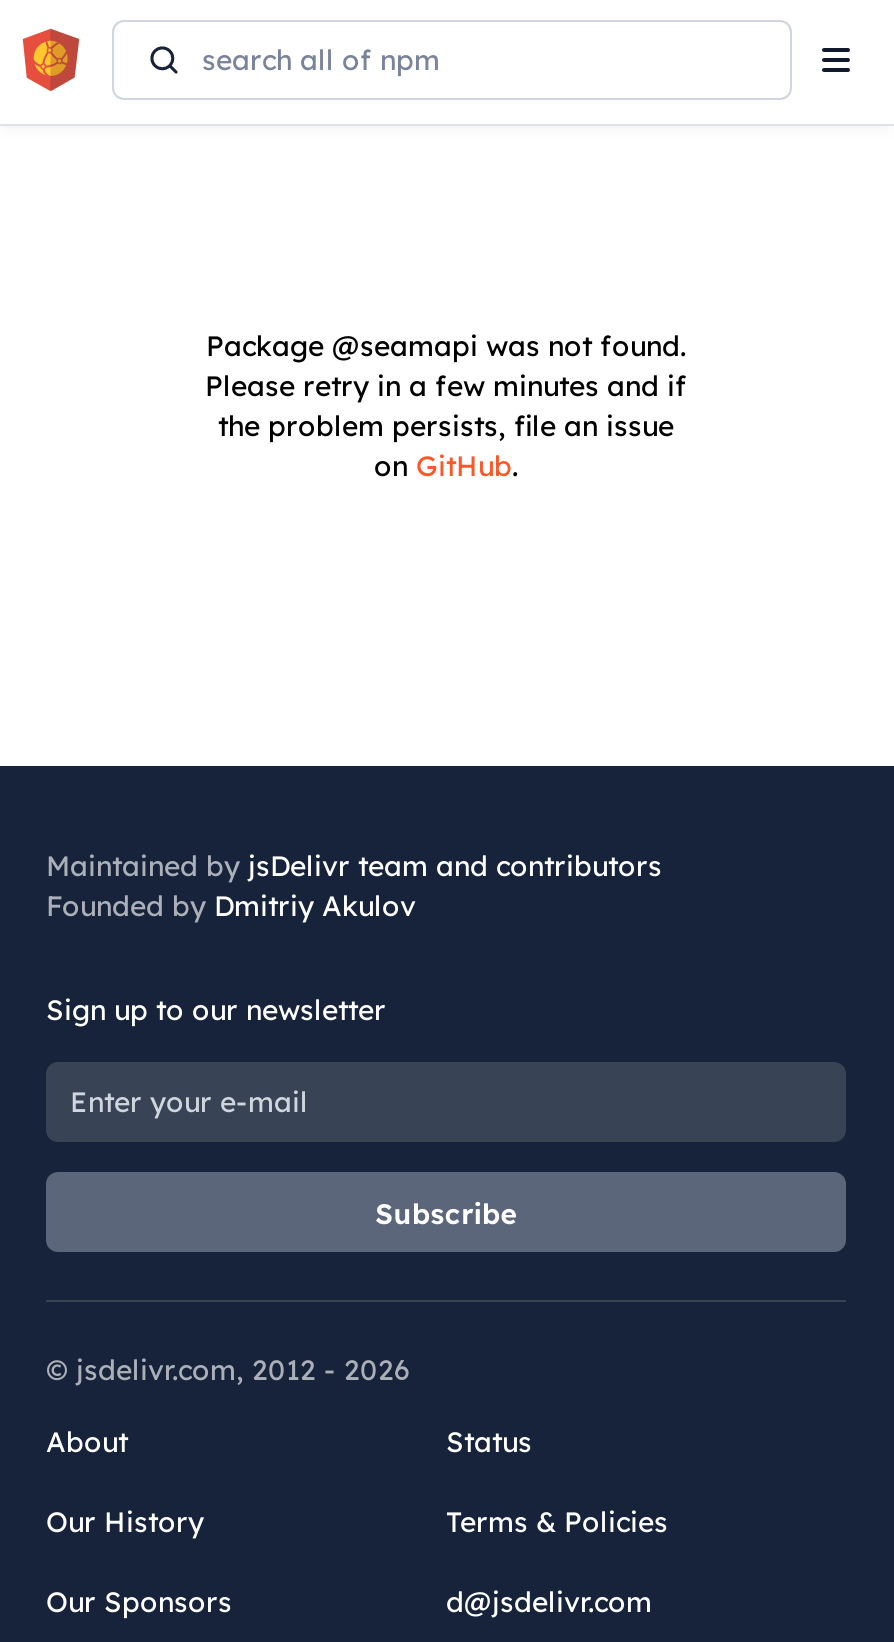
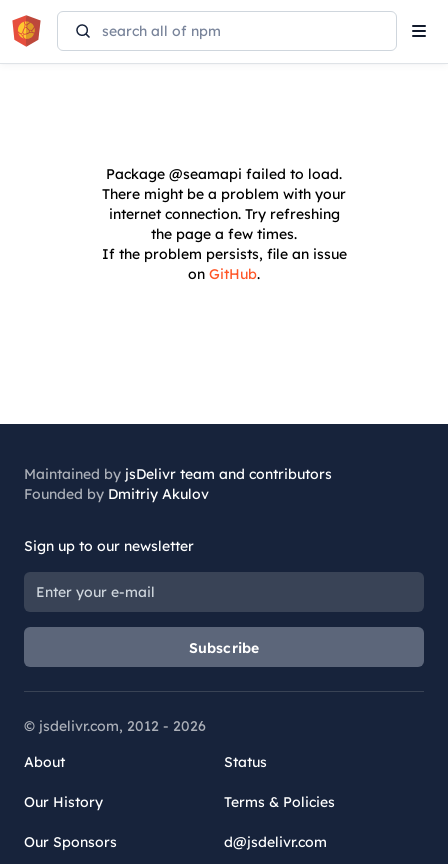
- Package @seamapi was not found.
- Please retry in a few minutes and if
- the problem persists, file an issue
+ Package @seamapi failed to load.
+ There might be a problem with your
+ internet connection. Try refreshing
+ the page a few times.
+ If the problem persists, file an issue
